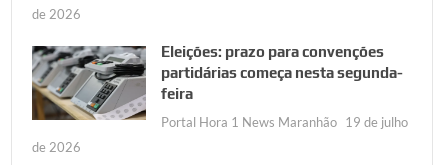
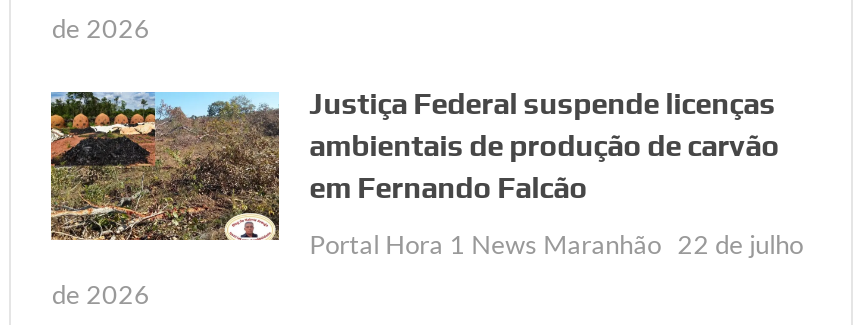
- [image]
- Eleições: prazo para convenções
- partidárias começa nesta segunda-
- feira
+ [image]
+ Justiça Federal suspende licenças
+ ambientais de produção de carvão
+ em Fernando Falcão

- Portal Hora 1 News Maranhão 19 de julho
+ Portal Hora 1 News Maranhão 22 de julho
